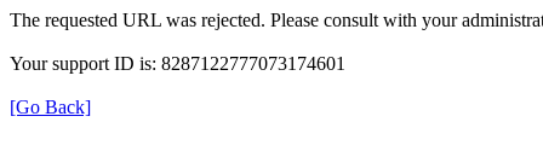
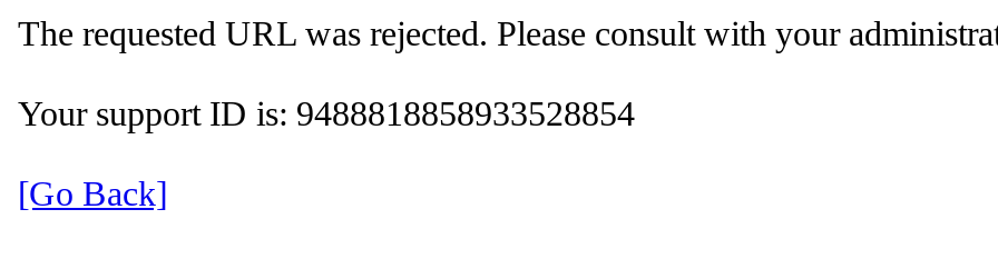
- Your support ID is: 8287122777073174601
+ Your support ID is: 9488818858933528854
